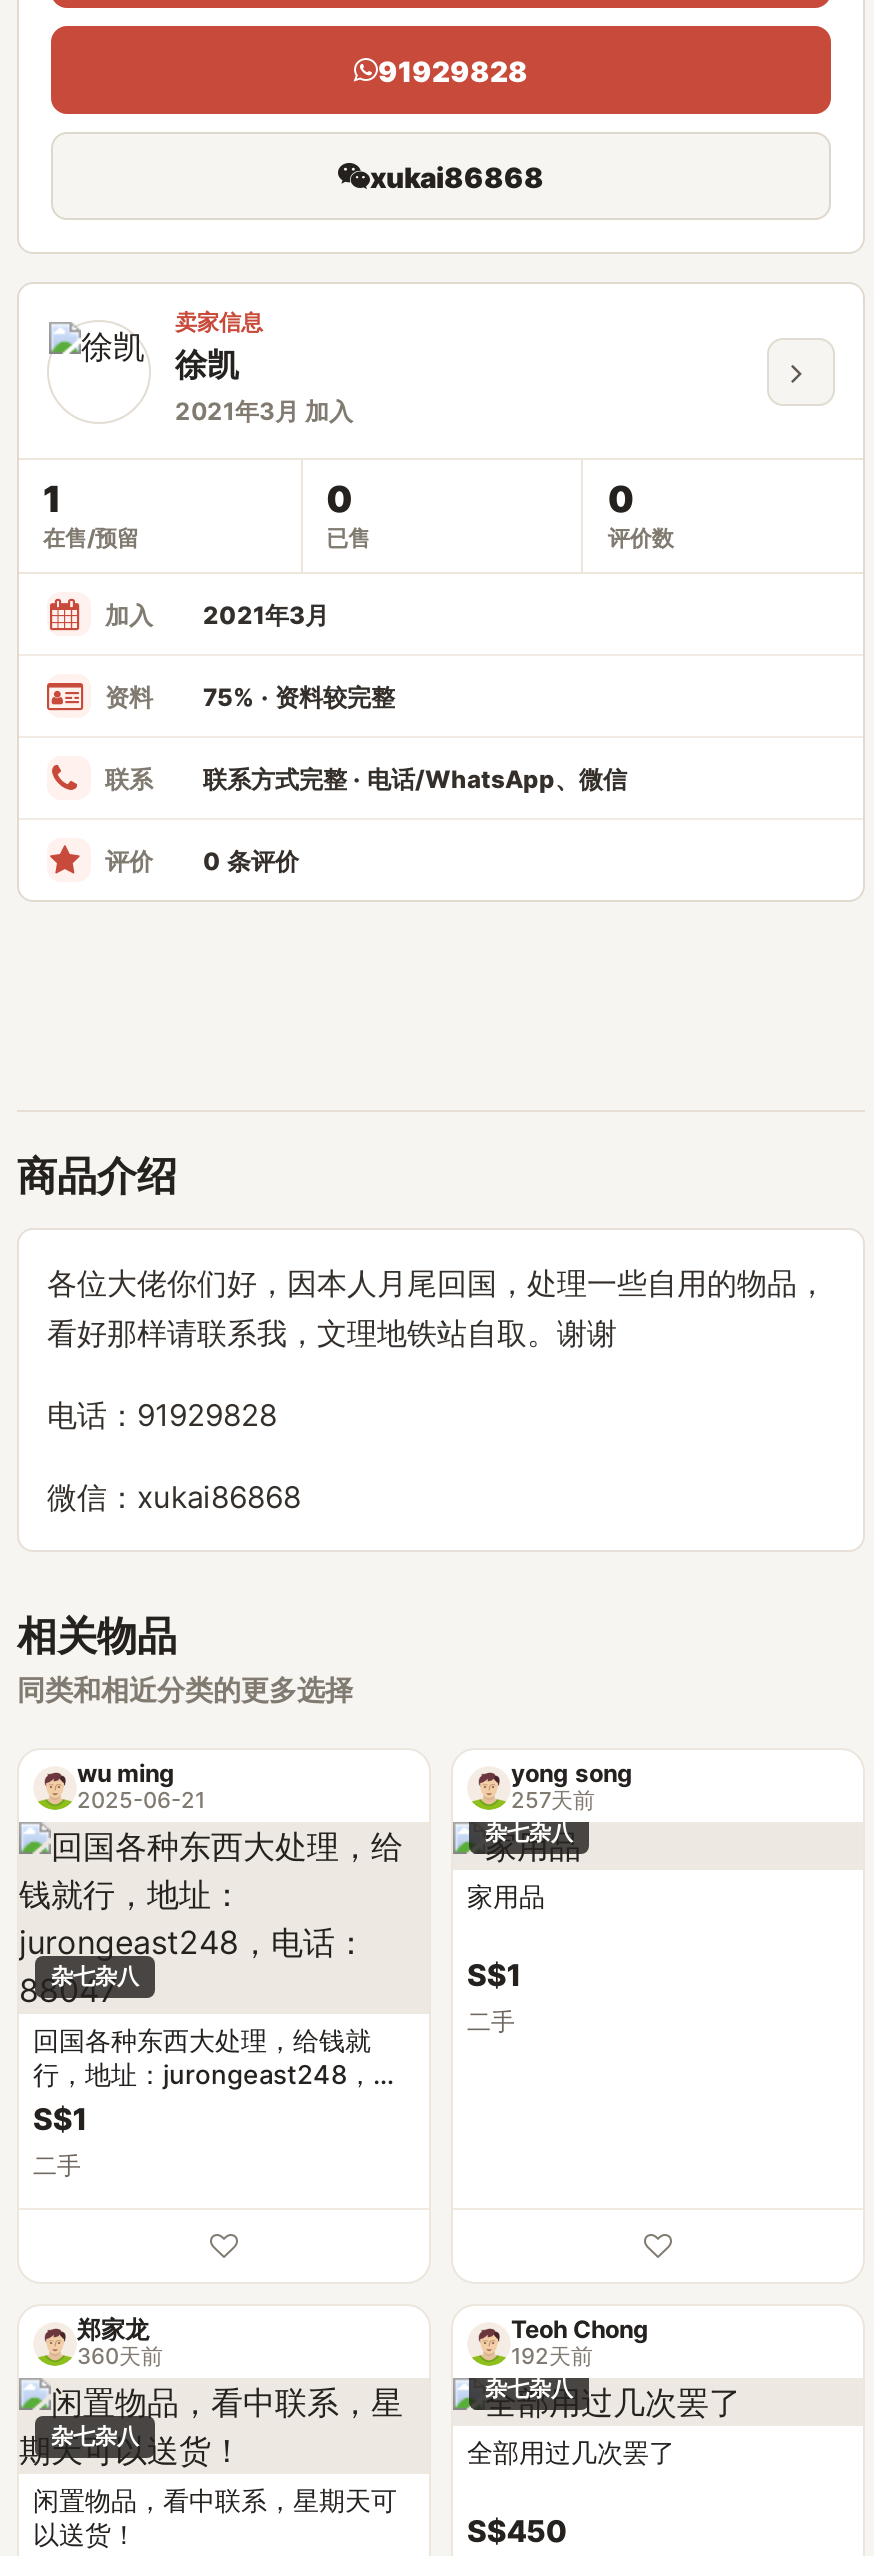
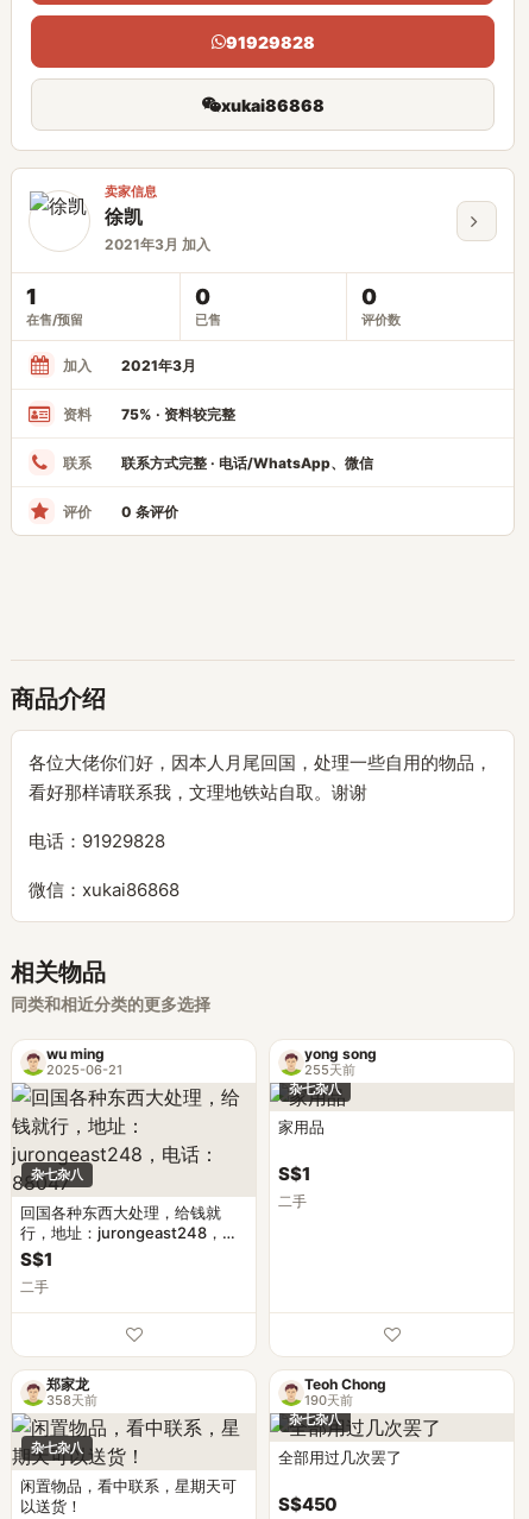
- 257天前
+ 255天前

- 360天前
+ 358天前

- 192天前
+ 190天前
